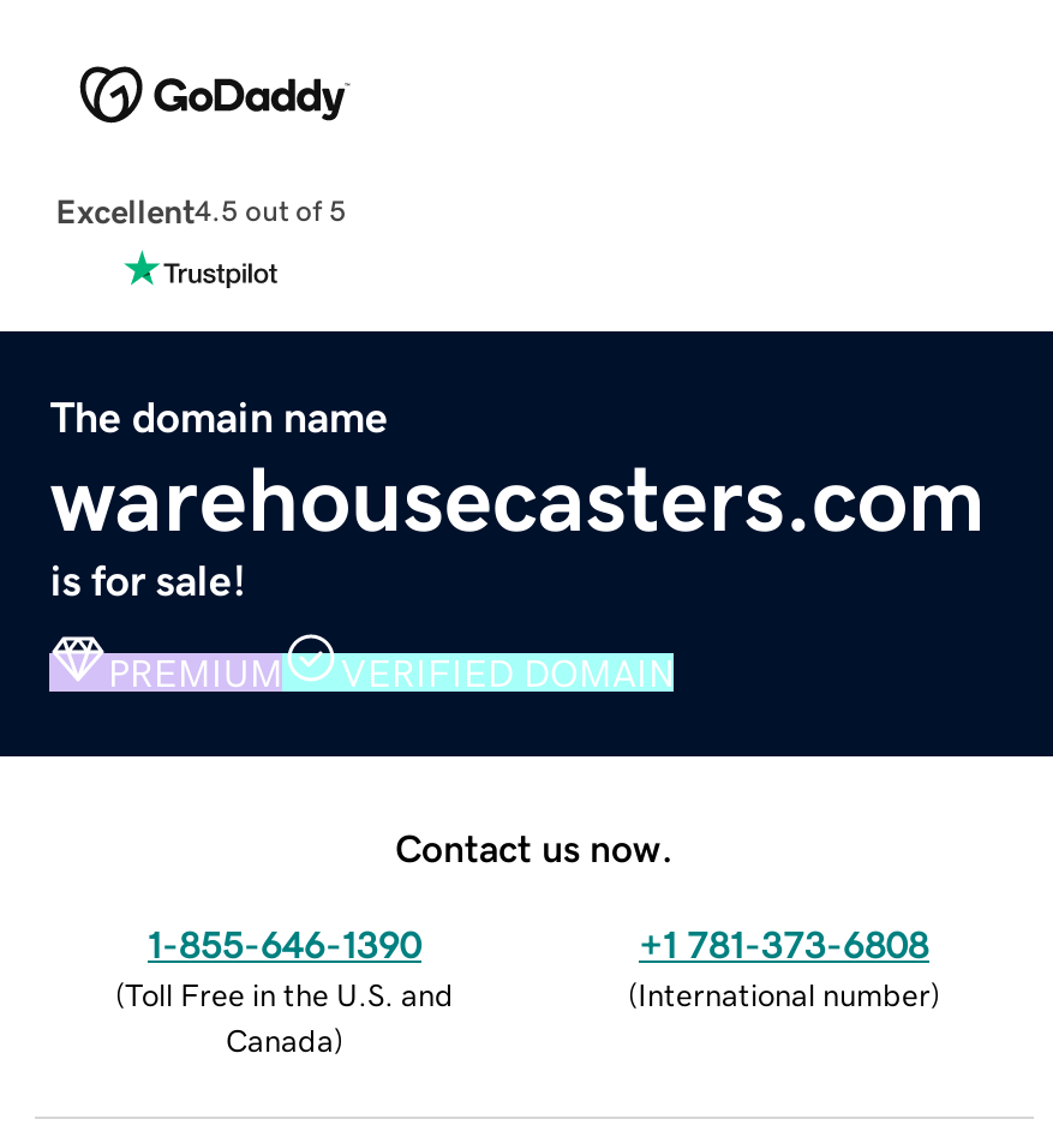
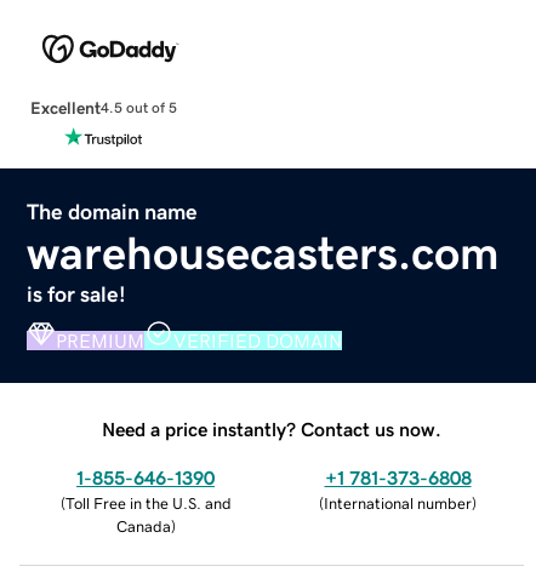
- Contact us now.
+ Need a price instantly? Contact us now.
